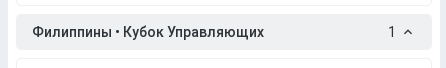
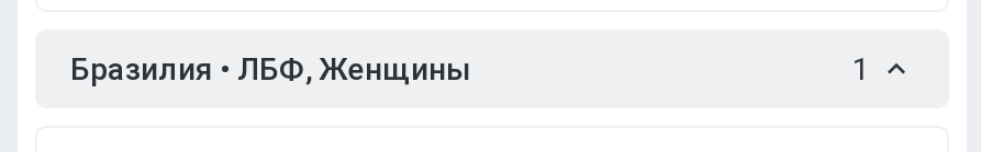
- Филиппины • Кубок Управляющих
+ Бразилия • ЛБФ, Женщины
